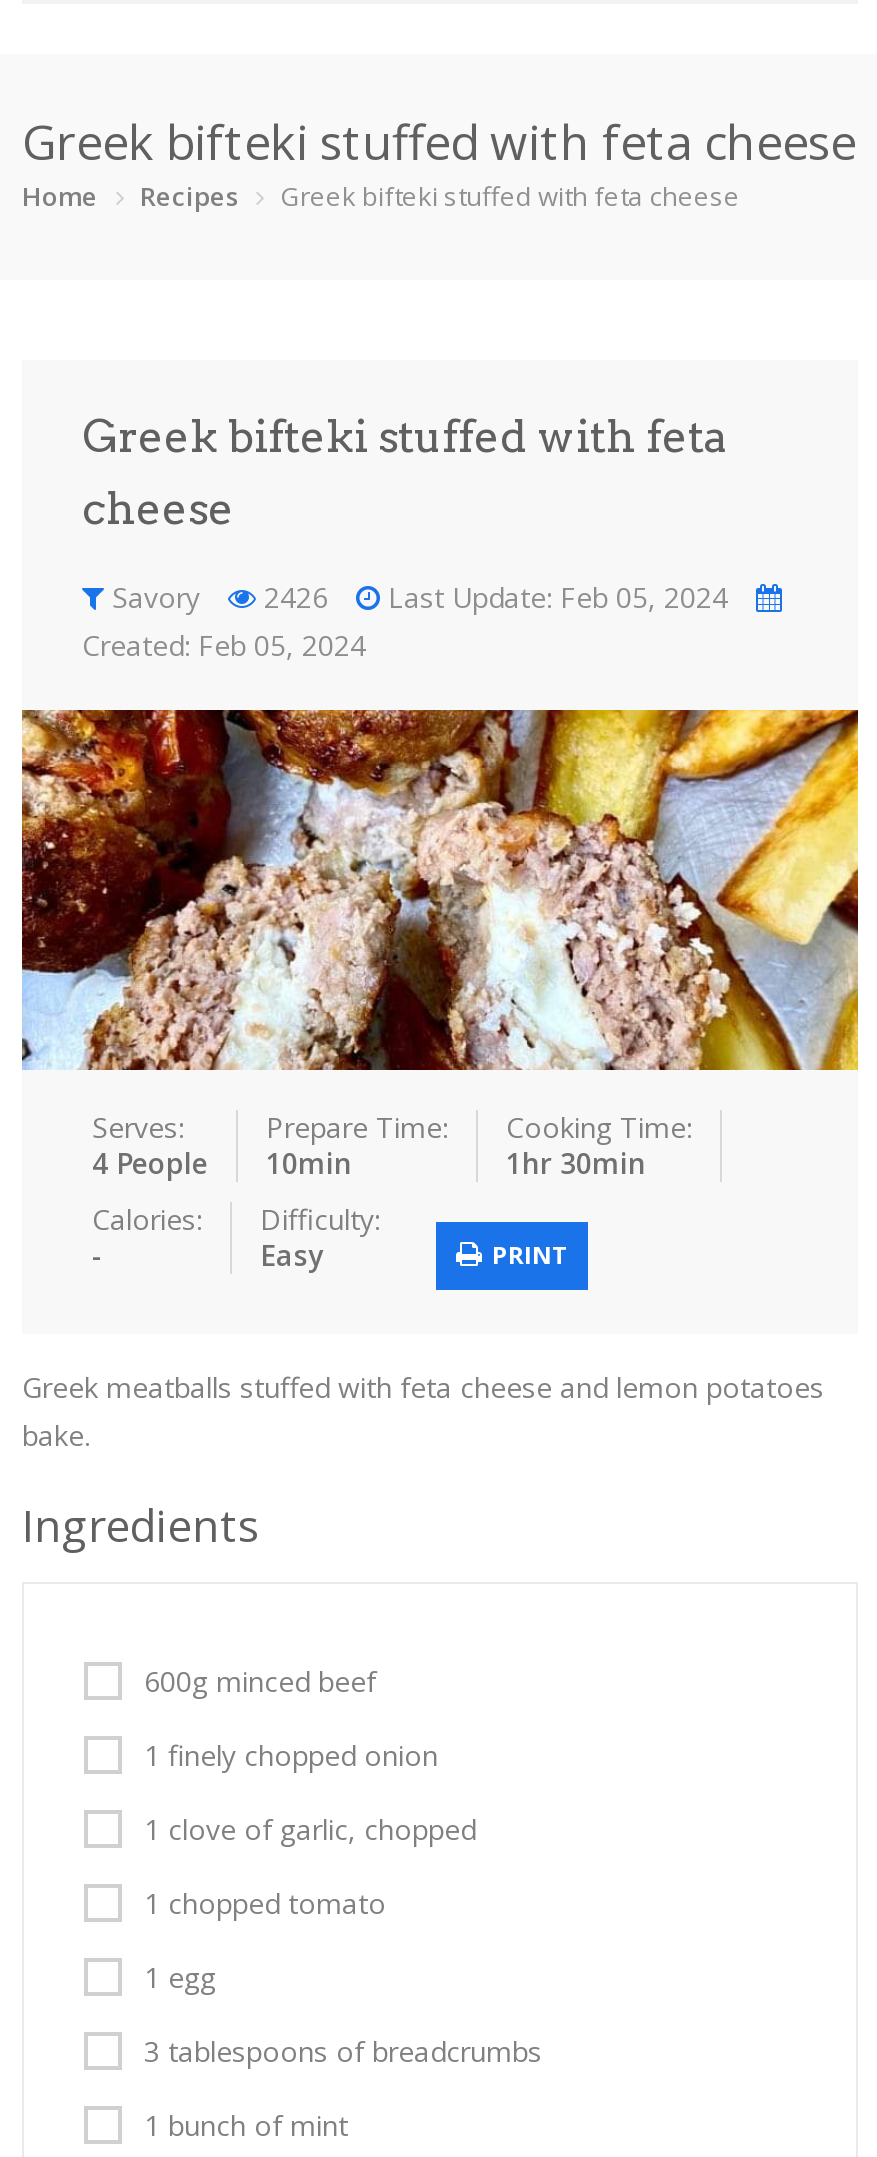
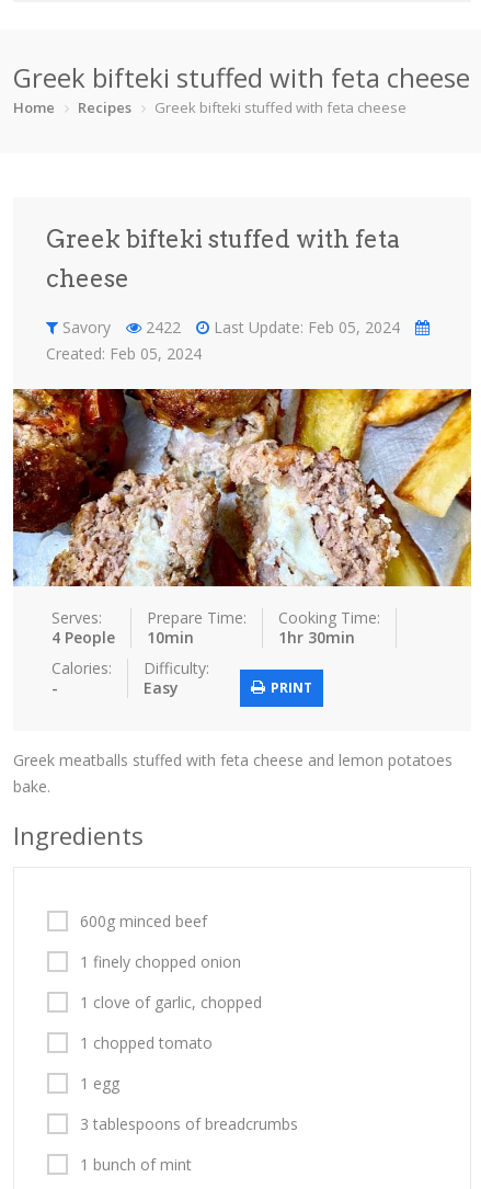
- 2426
+ 2422
